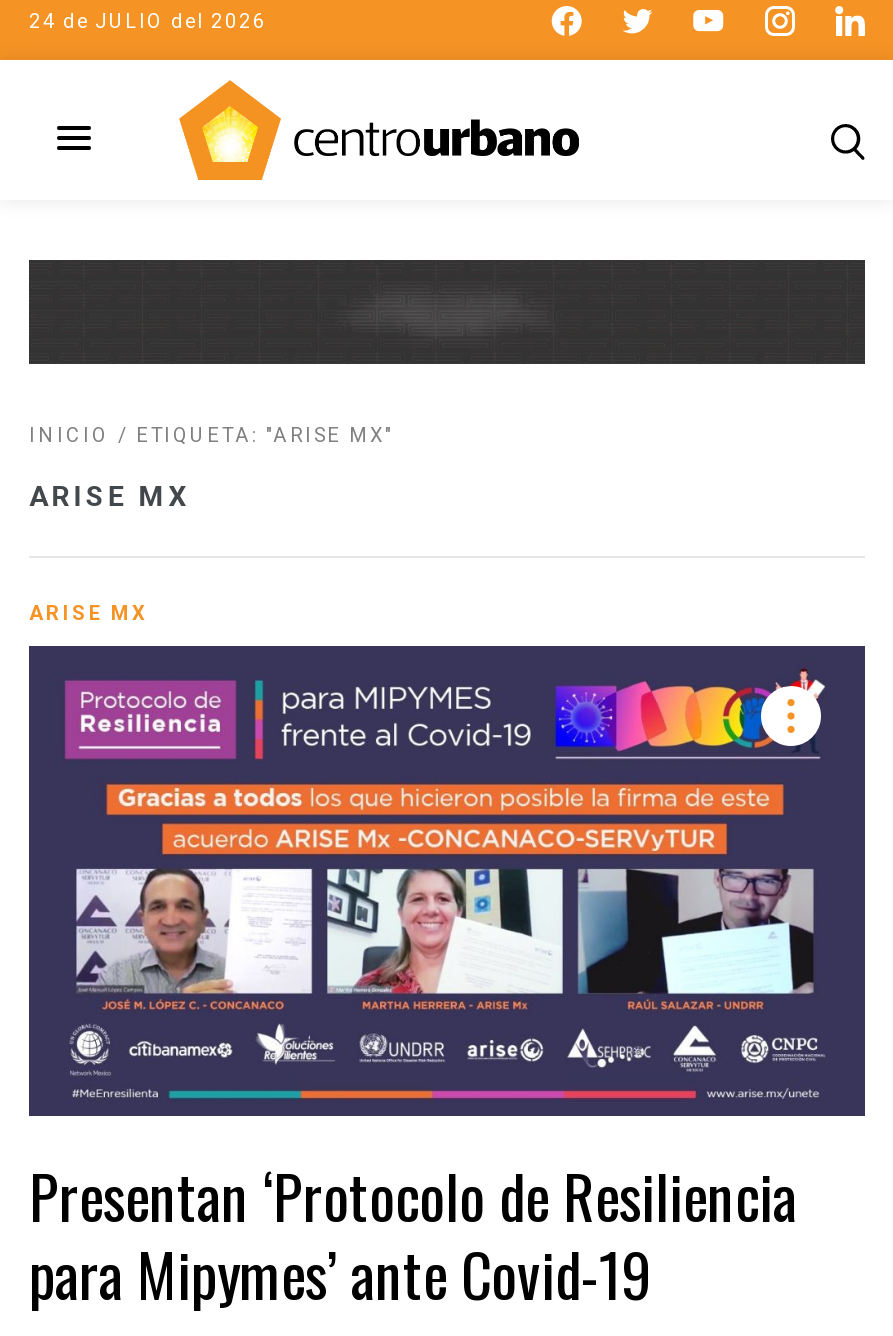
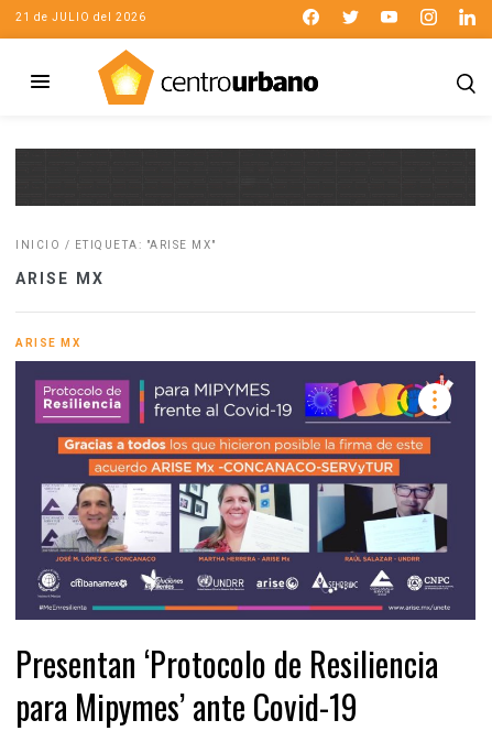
- 24 de JULIO del 2026
+ 21 de JULIO del 2026
